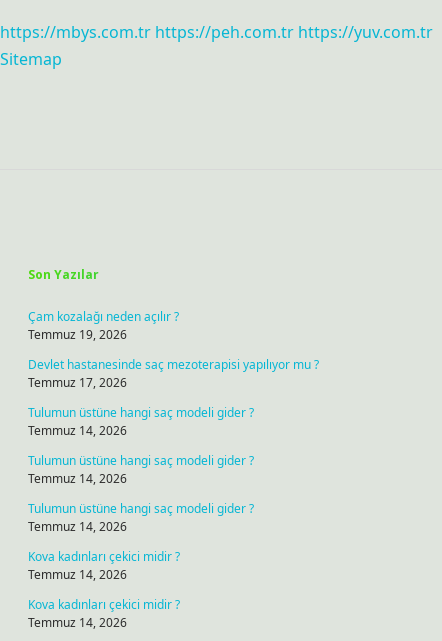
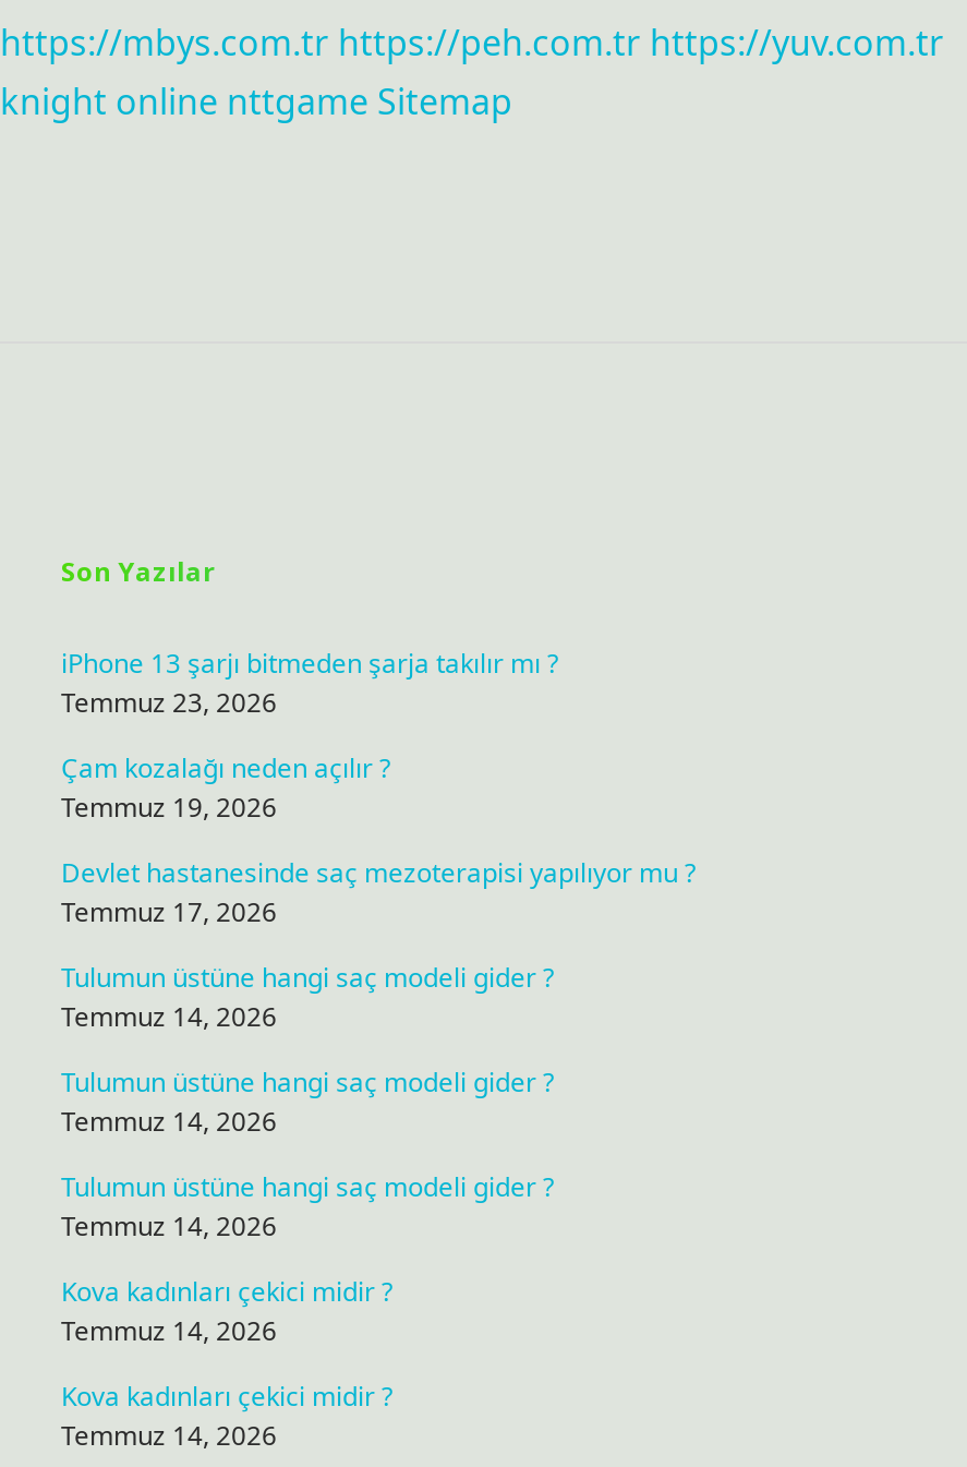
- Sitemap
+ knight online nttgame Sitemap

+ iPhone 13 şarjı bitmeden şarja takılır mı ?
+ Temmuz 23, 2026
